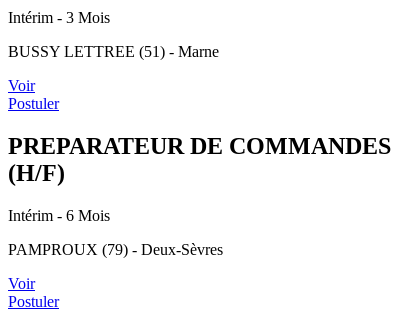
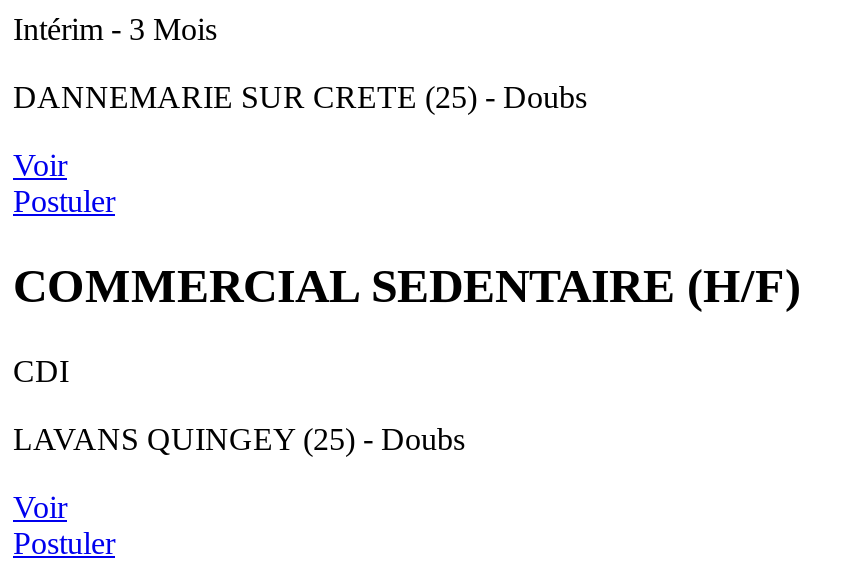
- BUSSY LETTREE (51) - Marne
+ DANNEMARIE SUR CRETE (25) - Doubs

- PREPARATEUR DE COMMANDES
- (H/F)
+ COMMERCIAL SEDENTAIRE (H/F)

- Intérim - 6 Mois
+ CDI

- PAMPROUX (79) - Deux-Sèvres
+ LAVANS QUINGEY (25) - Doubs
